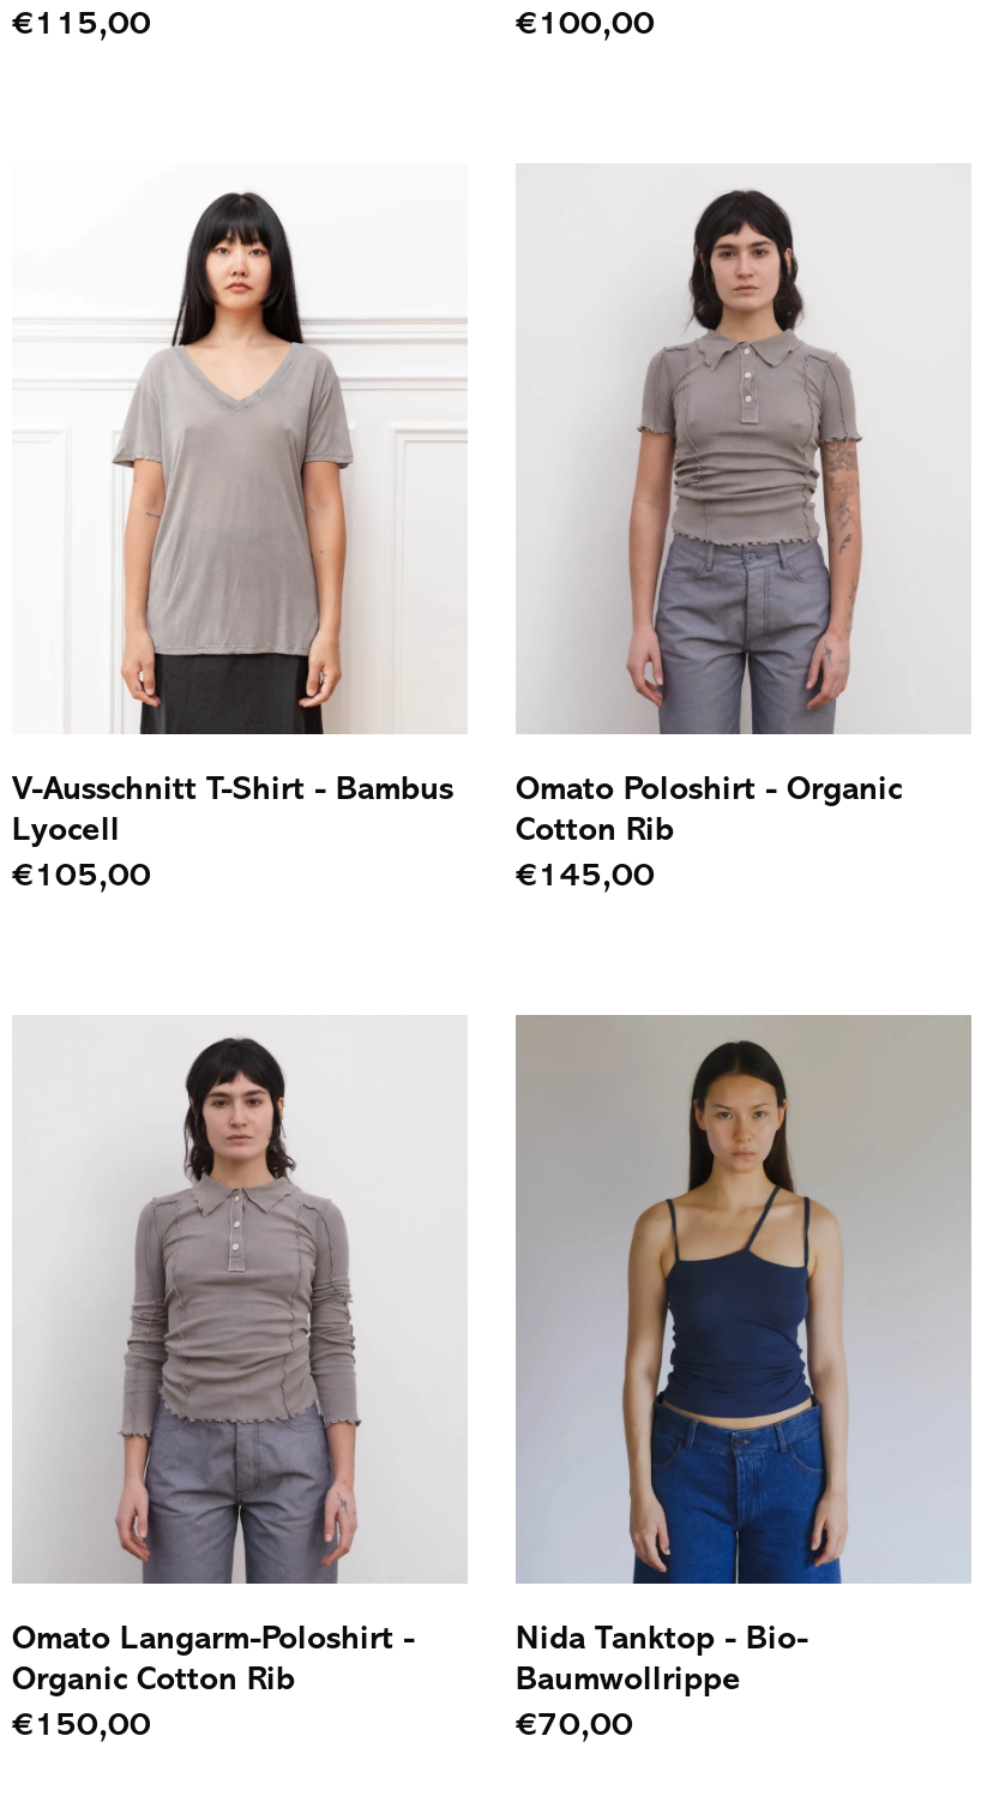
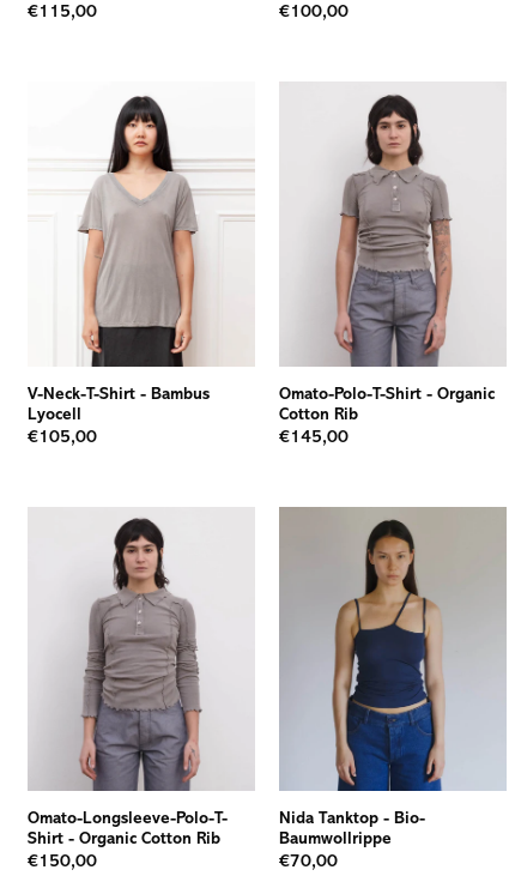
- V-Ausschnitt T-Shirt - Bambus
+ V-Neck-T-Shirt - Bambus

- Omato Poloshirt - Organic
+ Omato-Polo-T-Shirt - Organic

- Omato Langarm-Poloshirt -
- Organic Cotton Rib
+ Omato-Longsleeve-Polo-T-
+ Shirt - Organic Cotton Rib
